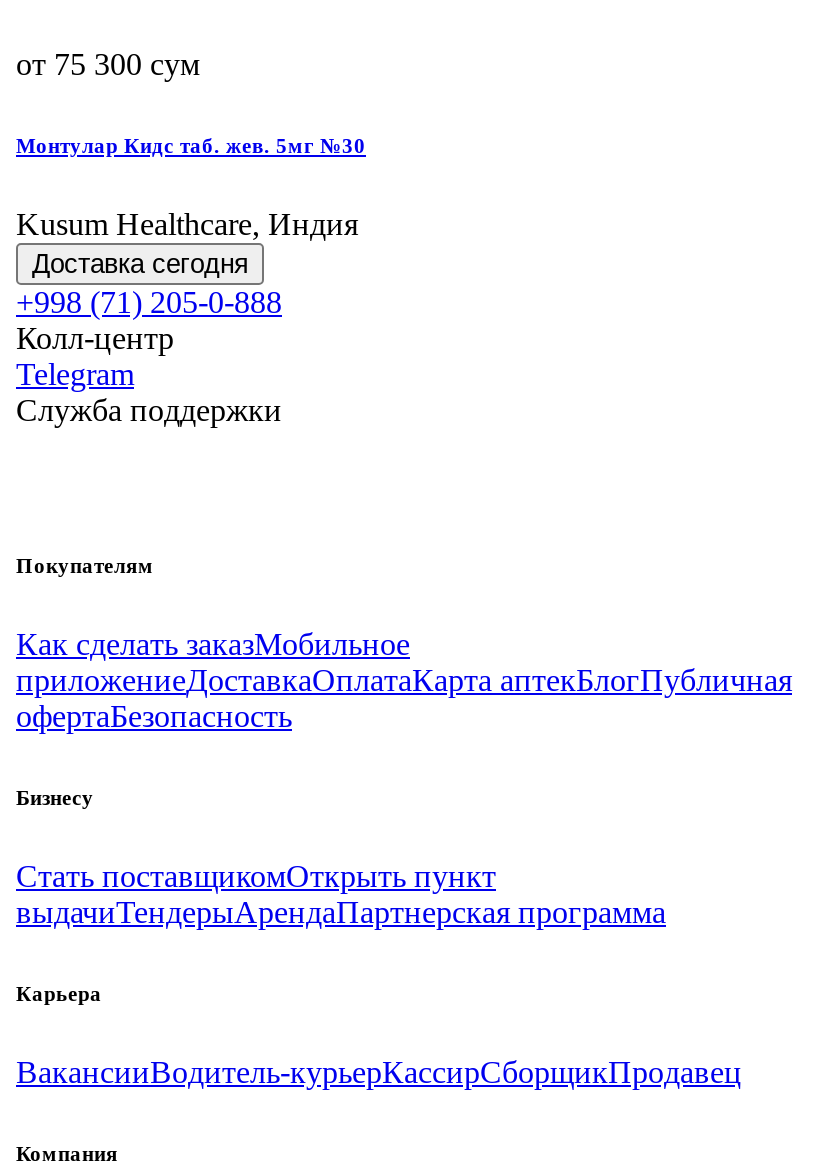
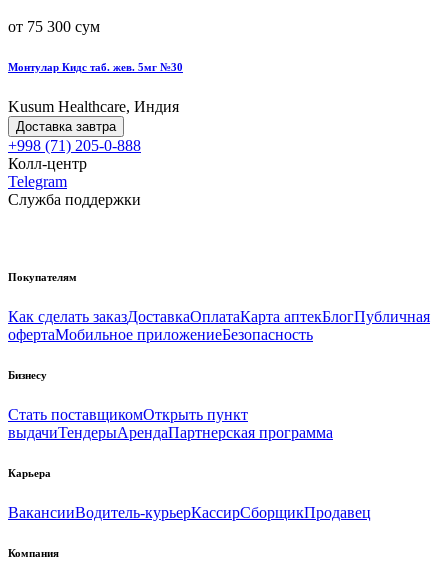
- Доставка сегодня
+ Доставка завтра

- Как сделать заказМобильное
- приложениеДоставкаОплатаКарта аптекБлогПубличная
- офертаБезопасность
+ Как сделать заказДоставкаОплатаКарта аптекБлогПубличная
+ офертаМобильное приложениеБезопасность
